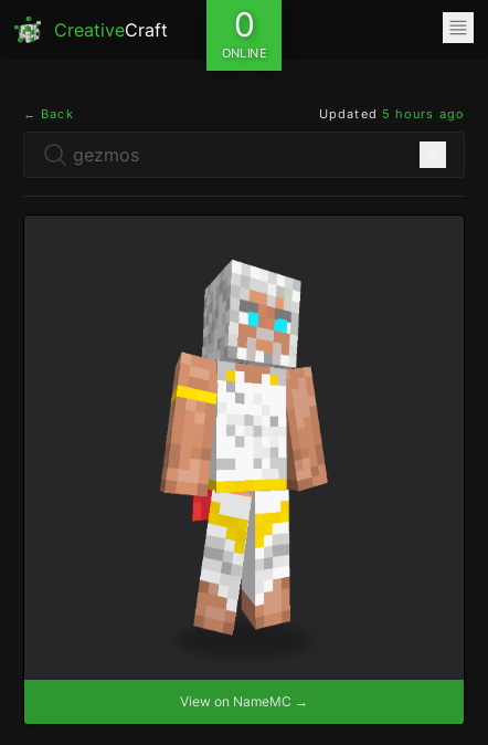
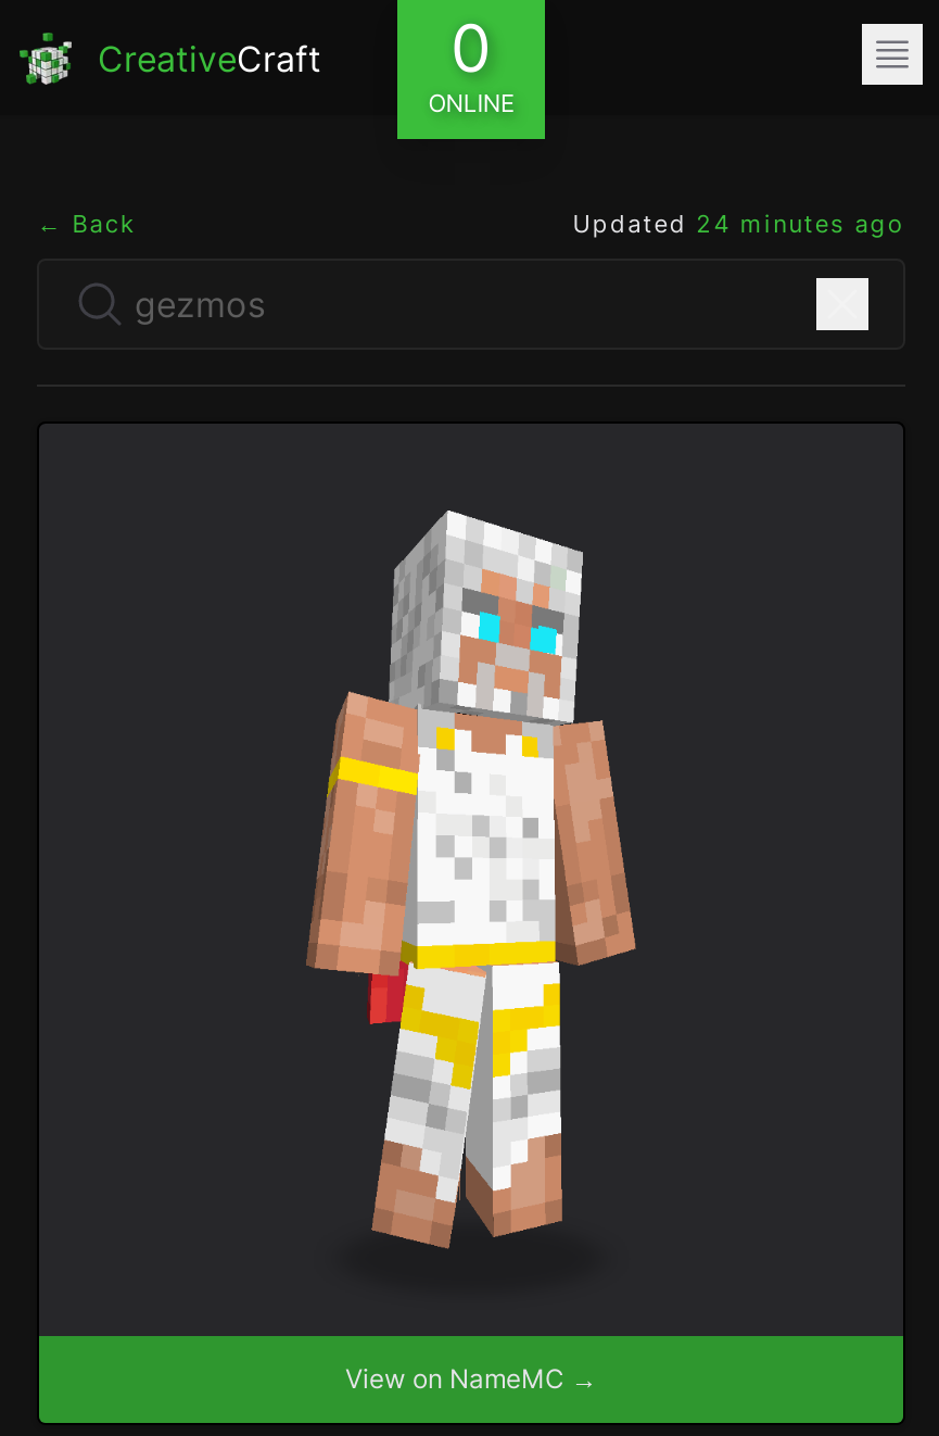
- Updated 5 hours ago
+ Updated 24 minutes ago
